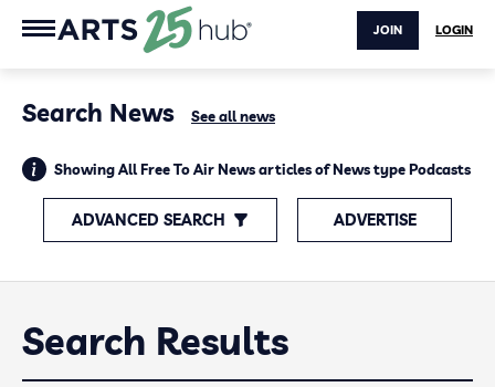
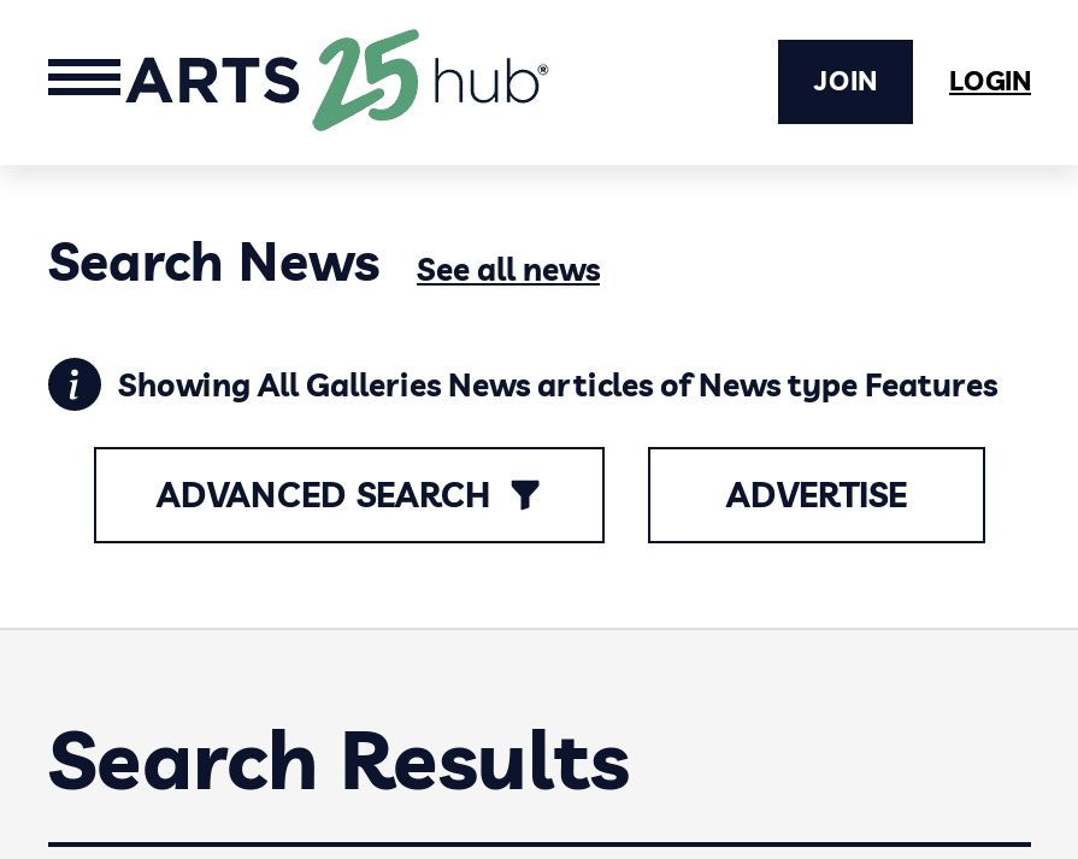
- Showing All Free To Air News articles of News type Podcasts
+ Showing All Galleries News articles of News type Features
